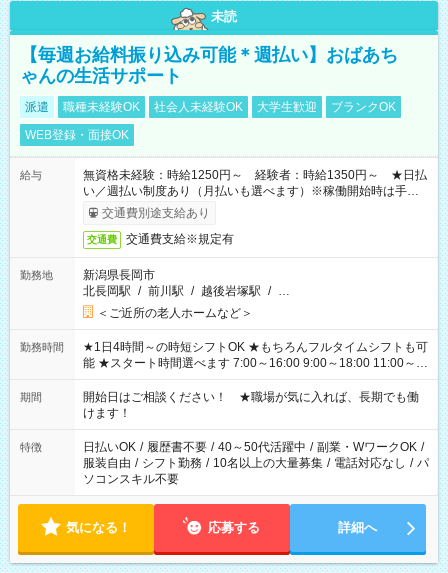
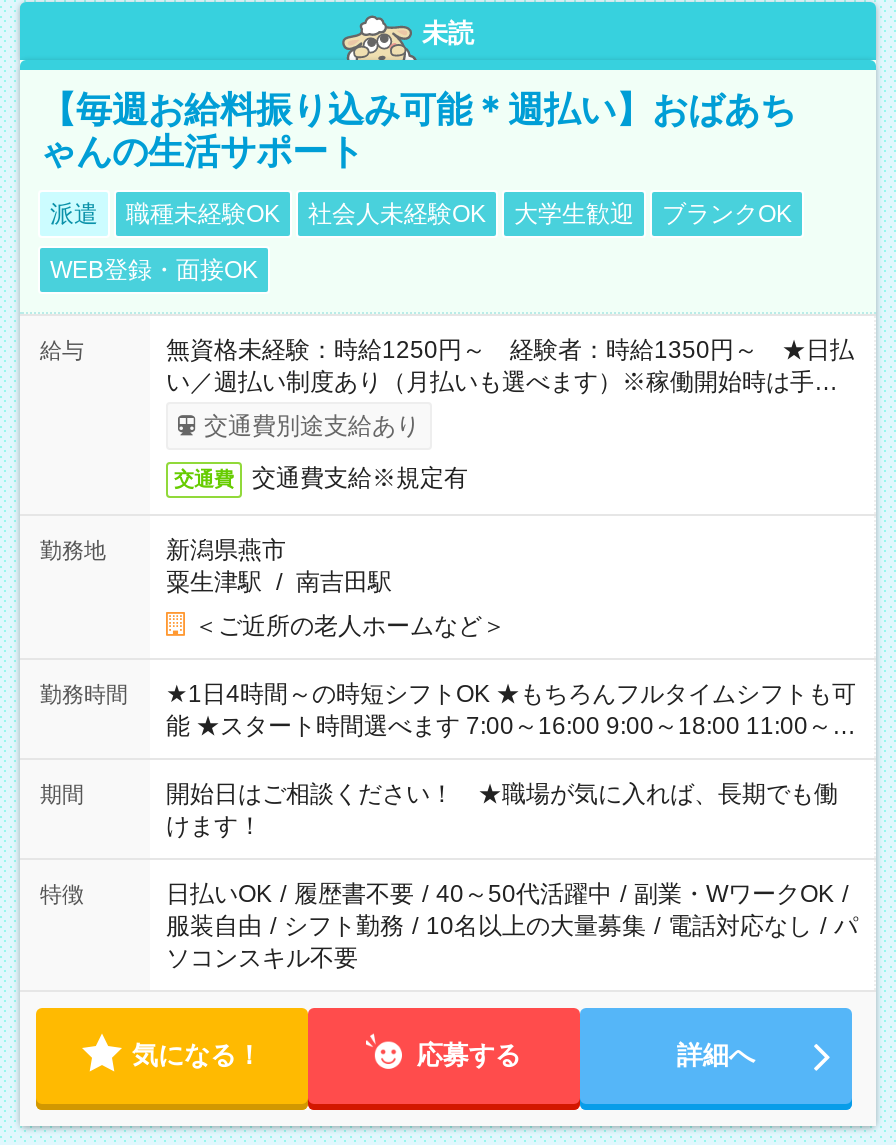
- 新潟県長岡市
- 北長岡駅 / 前川駅 / 越後岩塚駅 / …
+ 新潟県燕市
+ 粟生津駅 / 南吉田駅
